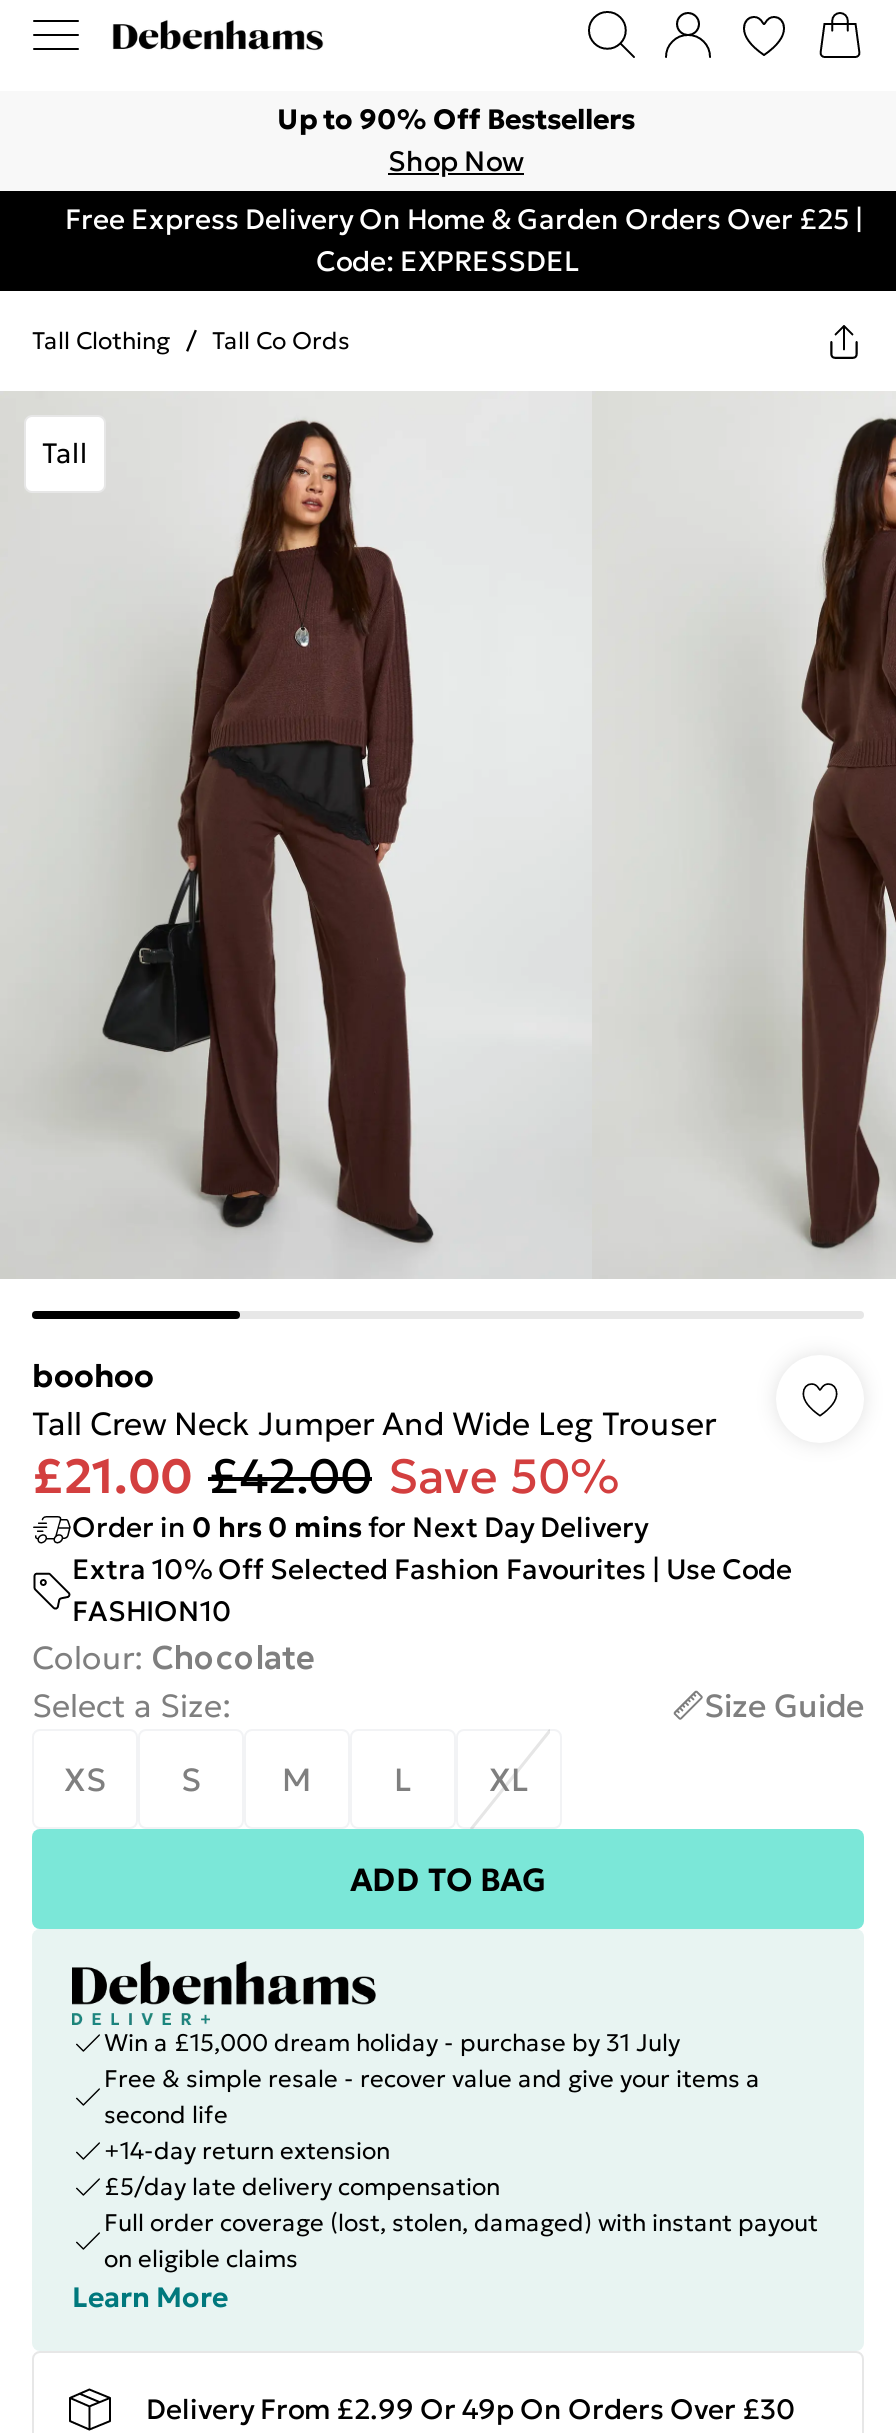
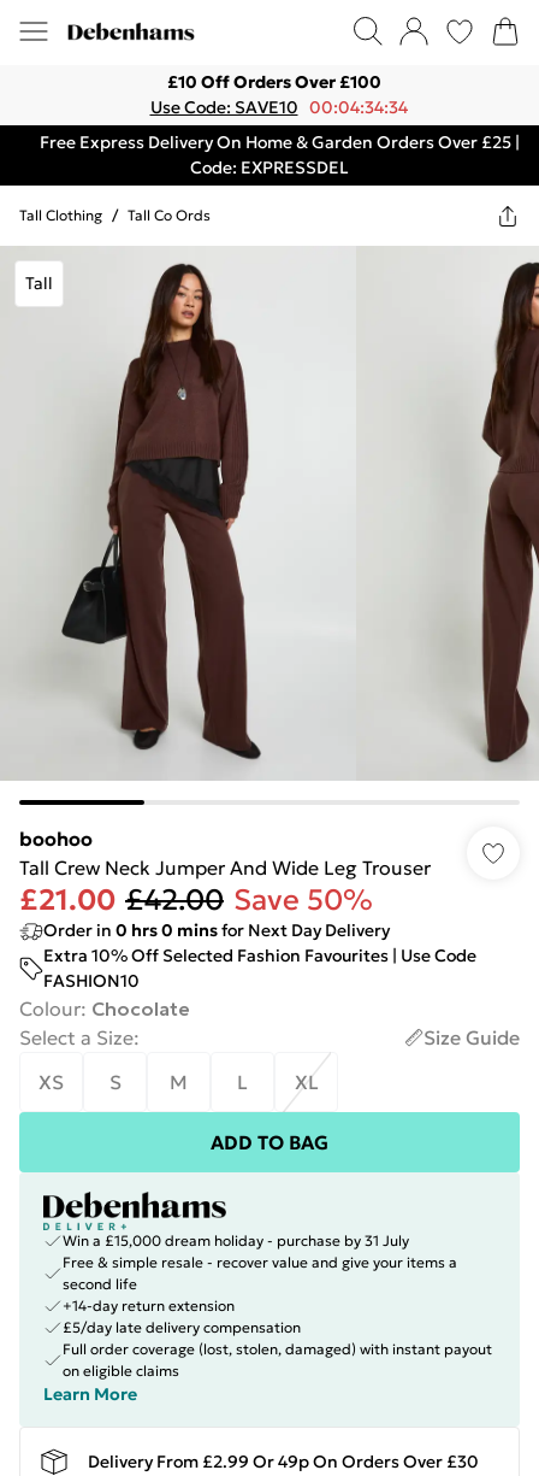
- Up to 90% Off Bestsellers
- Shop Now
+ £10 Off Orders Over £100
+ Use Code: SAVE10 00:04:34:34
